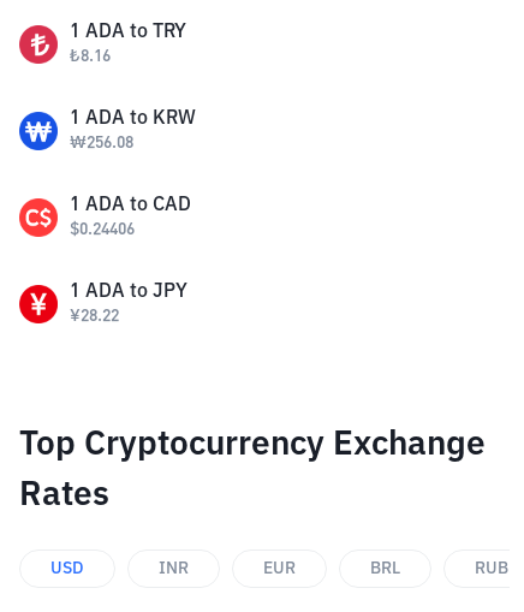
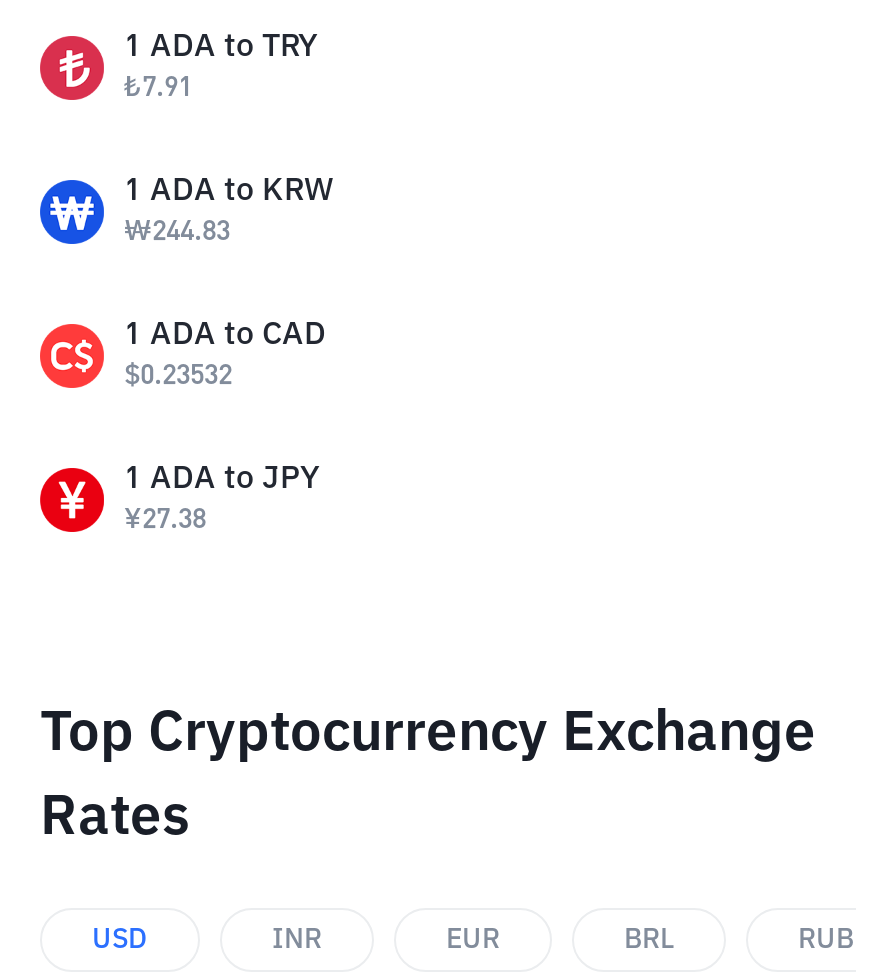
- ₺8.16
+ ₺7.91

- ₩256.08
+ ₩244.83

- $0.24406
+ $0.23532

- ¥28.22
+ ¥27.38
